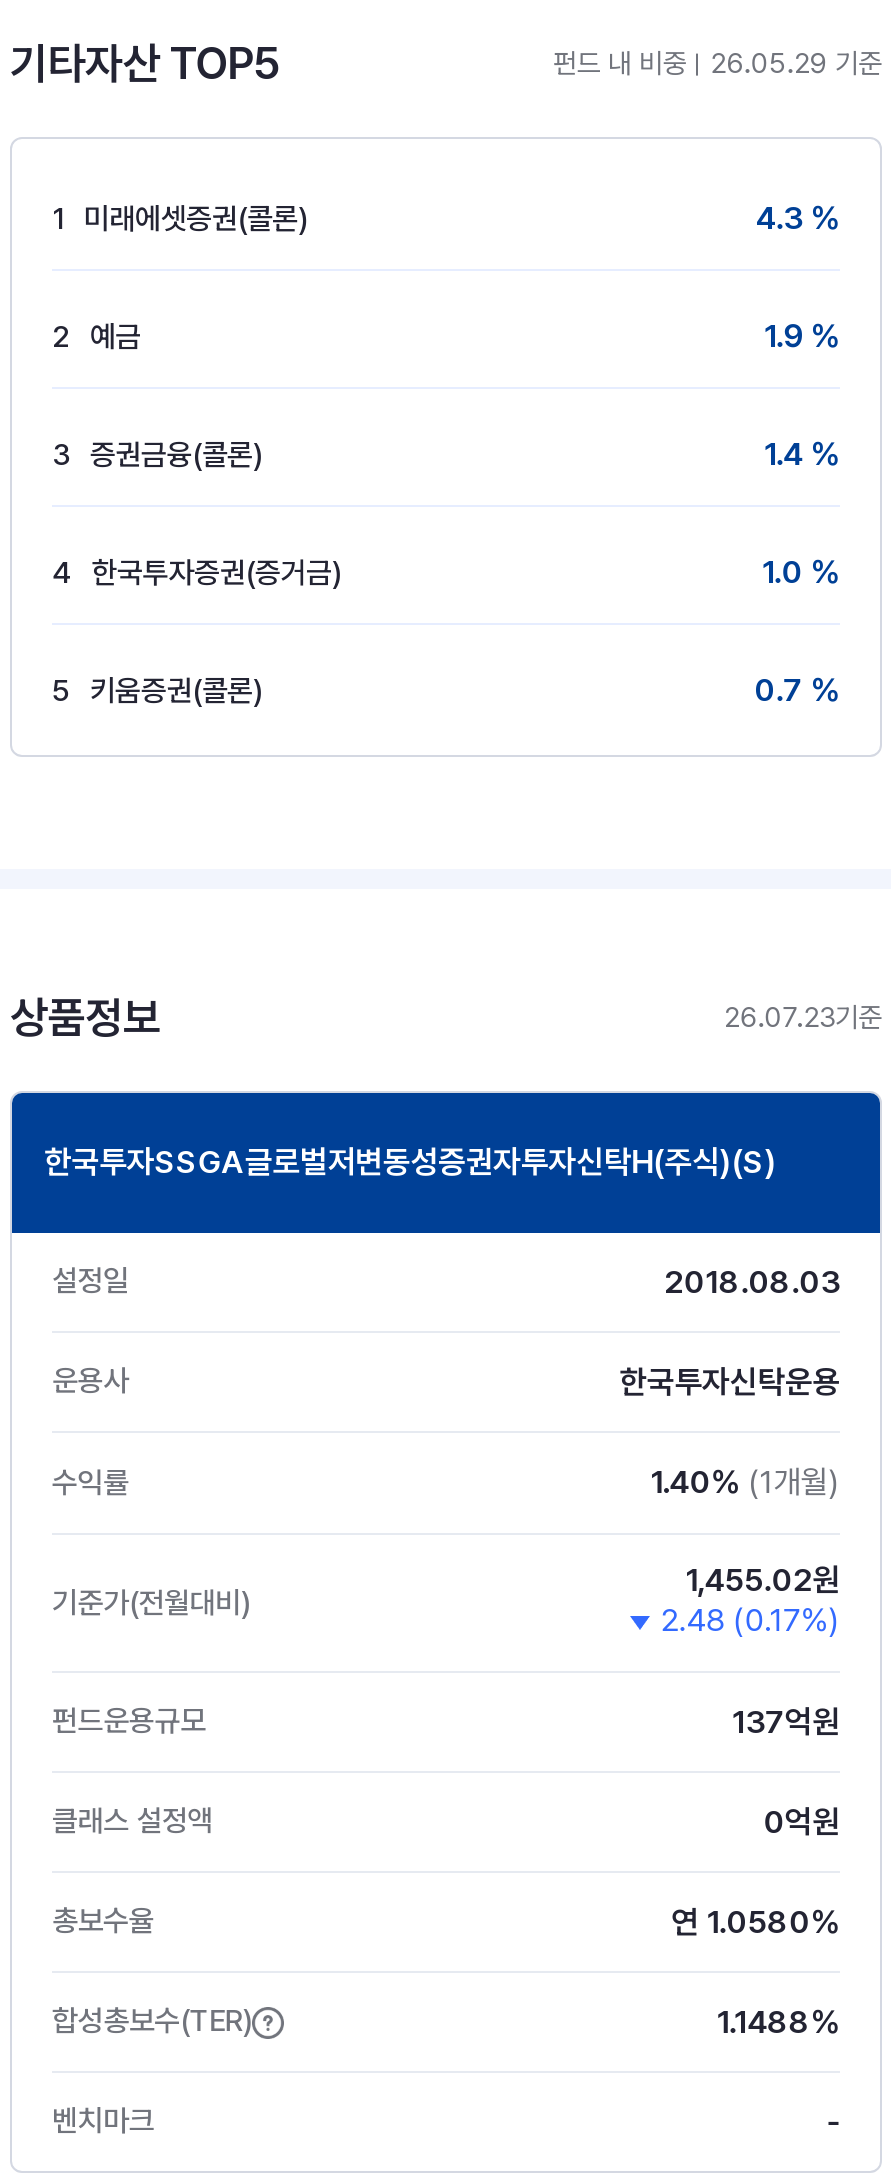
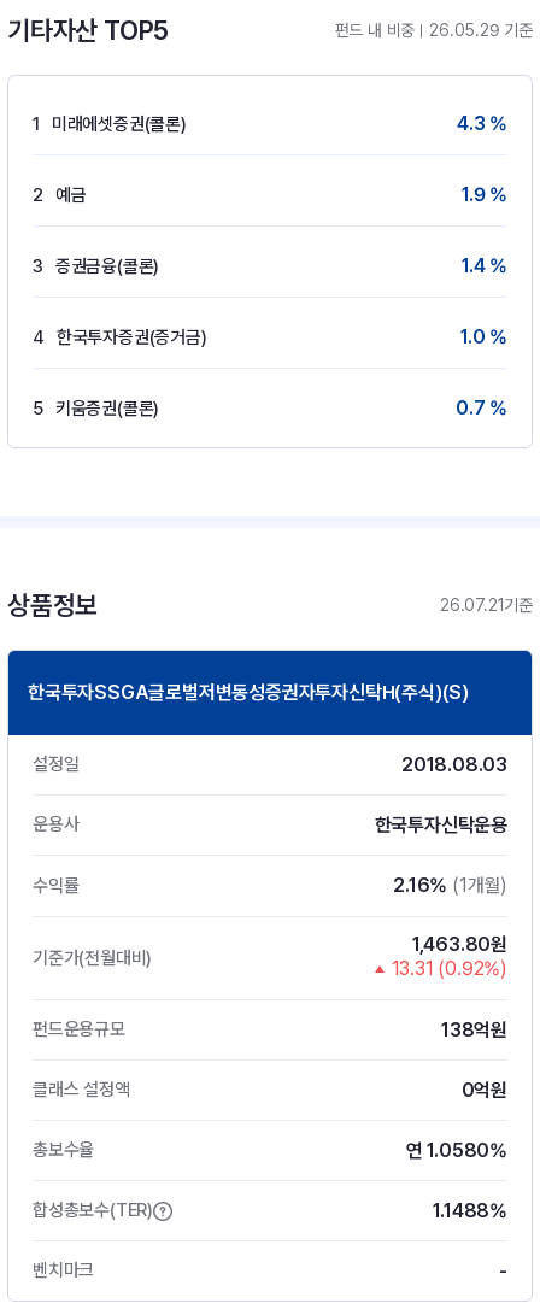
- 26.07.23기준
+ 26.07.21기준

- 1.40% (1개월)
+ 2.16% (1개월)

- 1,455.02원
- 2.48 (0.17%)
+ 1,463.80원
+ 13.31 (0.92%)

- 137억원
+ 138억원
